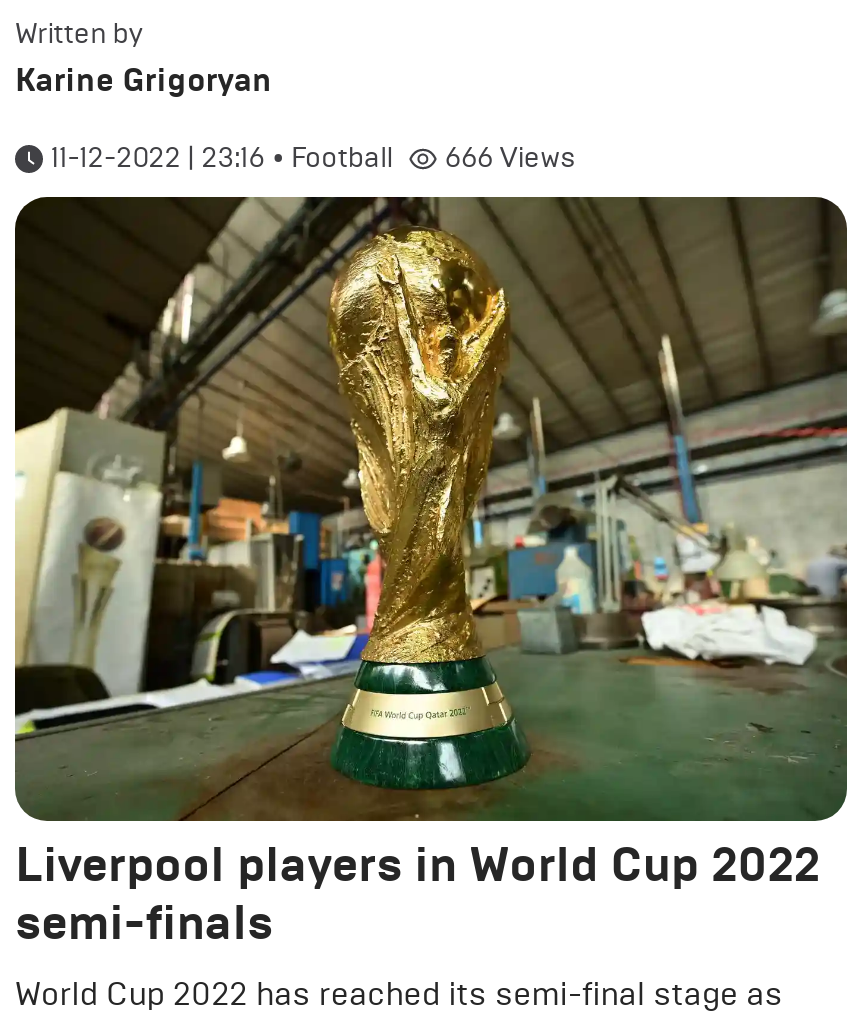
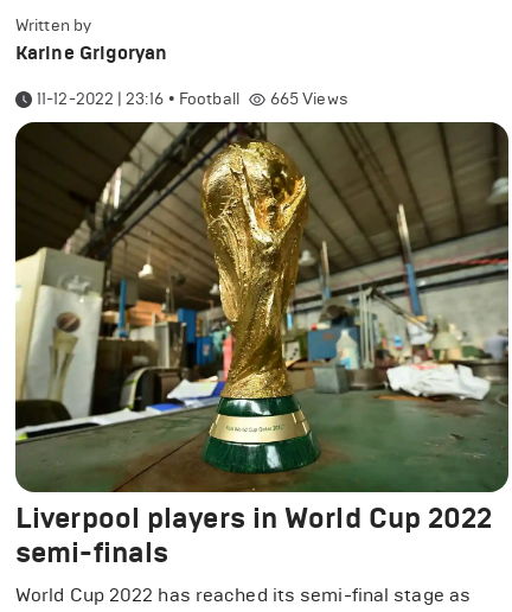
- 666 Views
+ 665 Views
